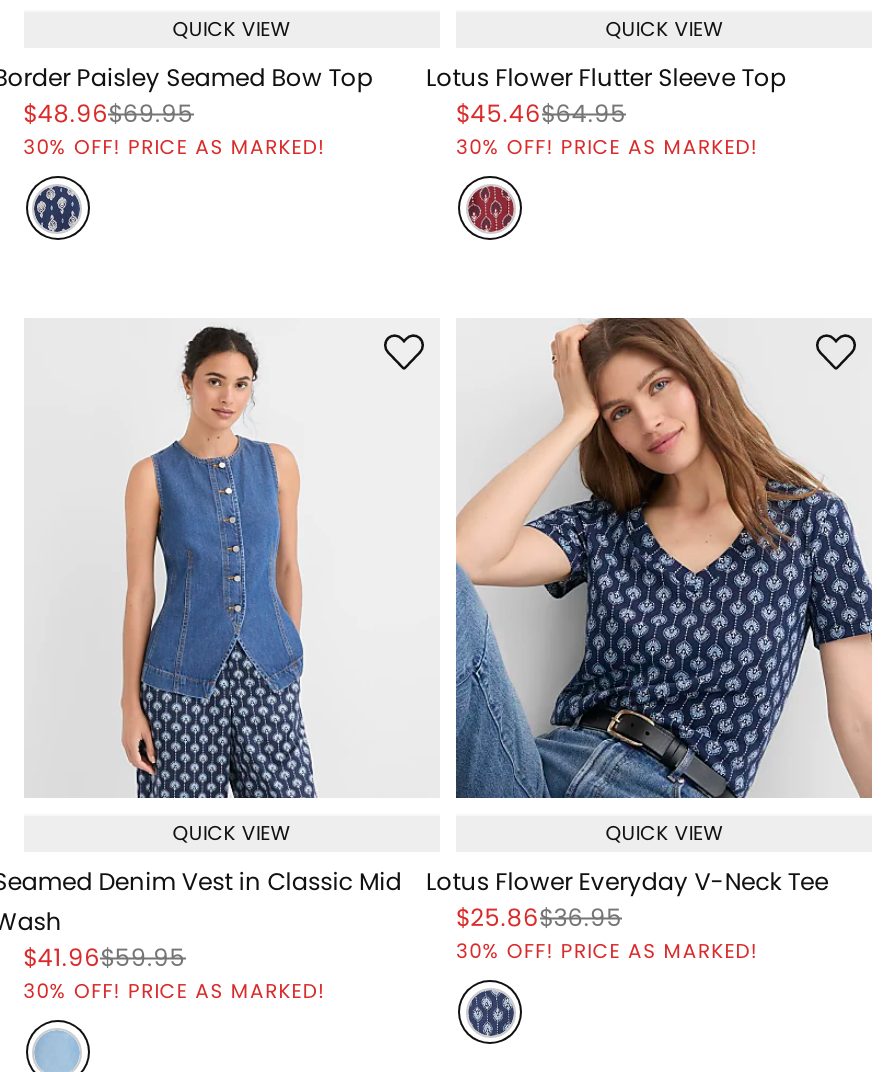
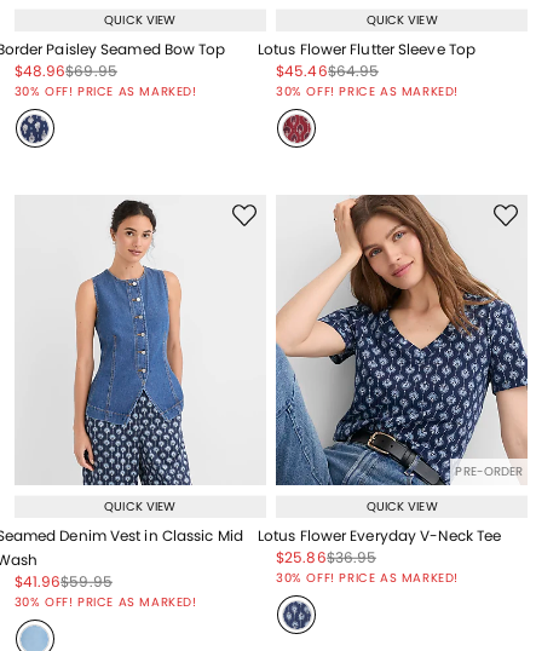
+ PRE-ORDER
